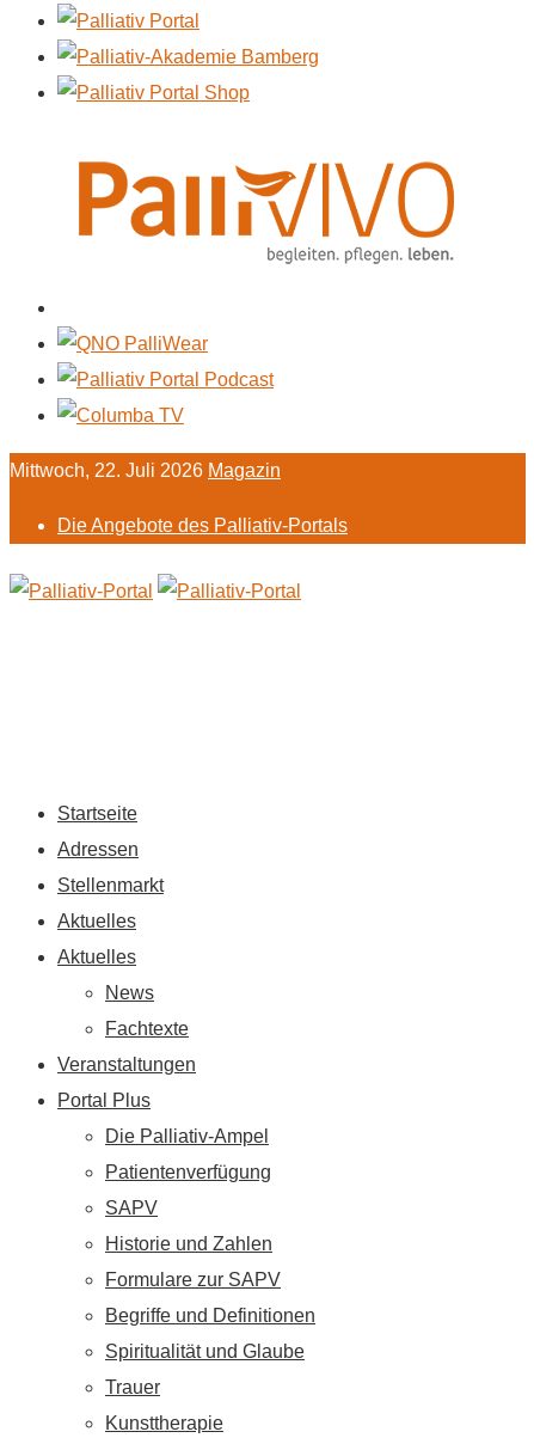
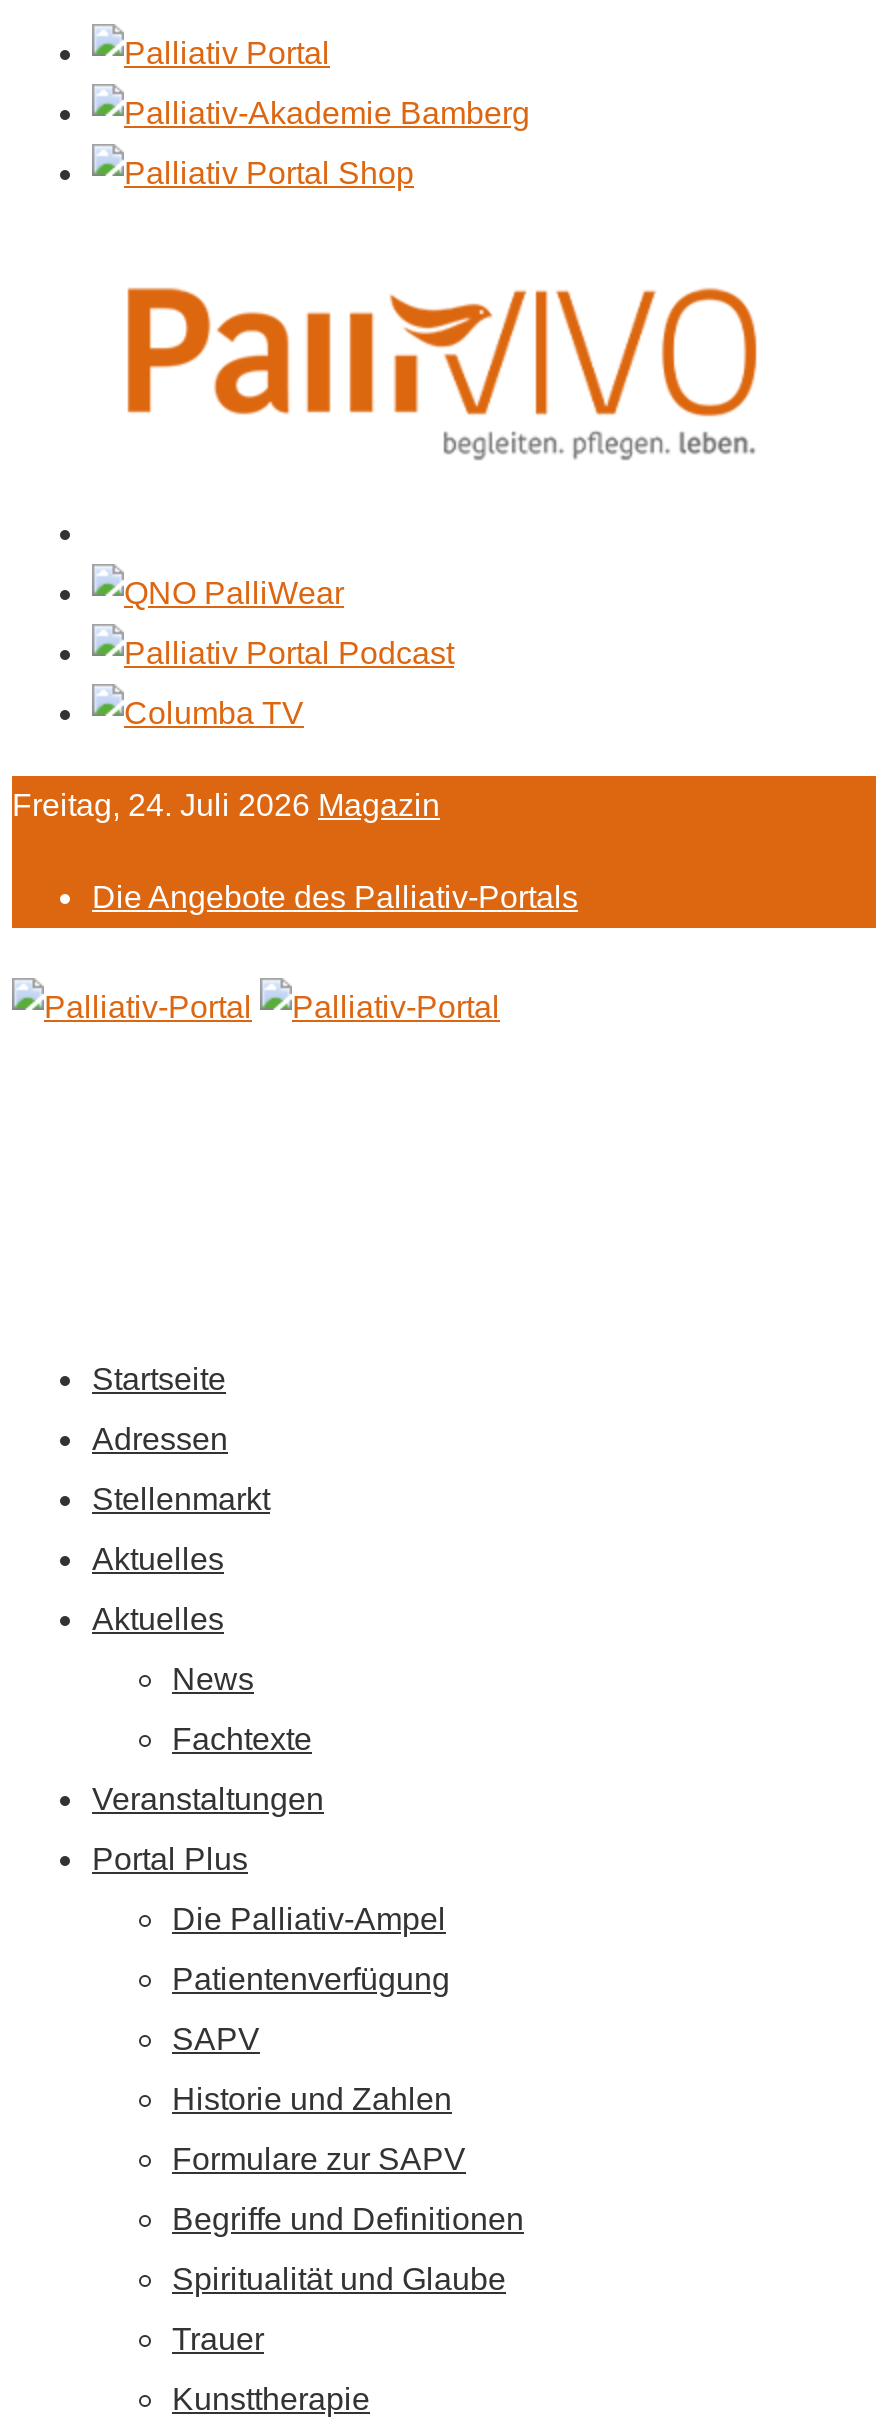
- Mittwoch, 22. Juli 2026 Magazin
+ Freitag, 24. Juli 2026 Magazin
